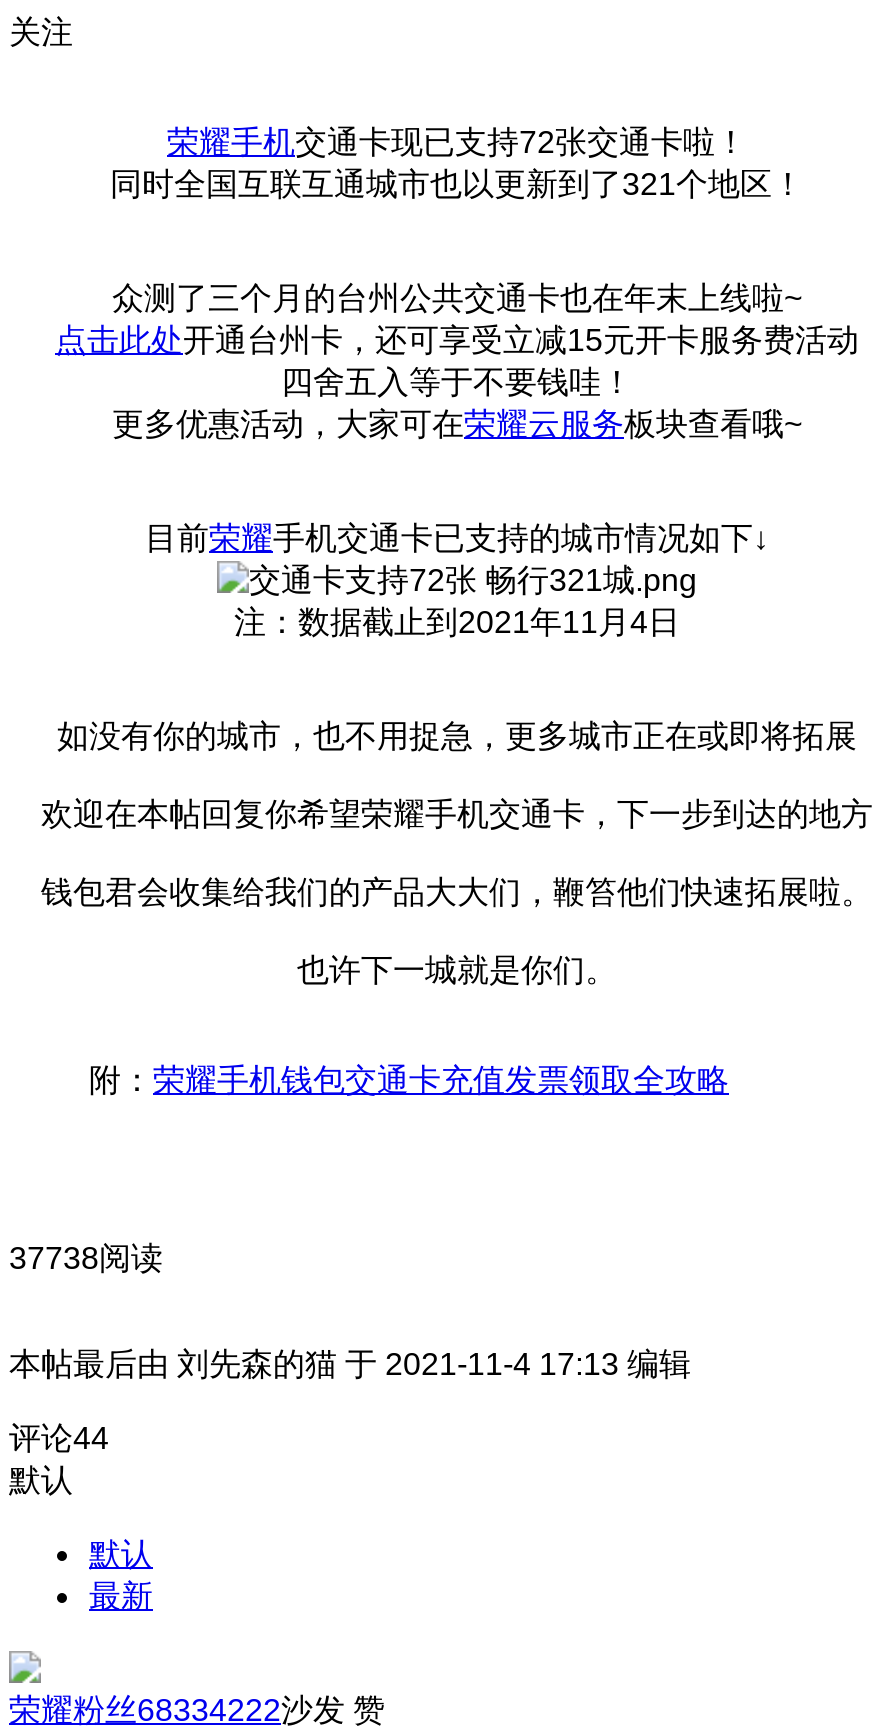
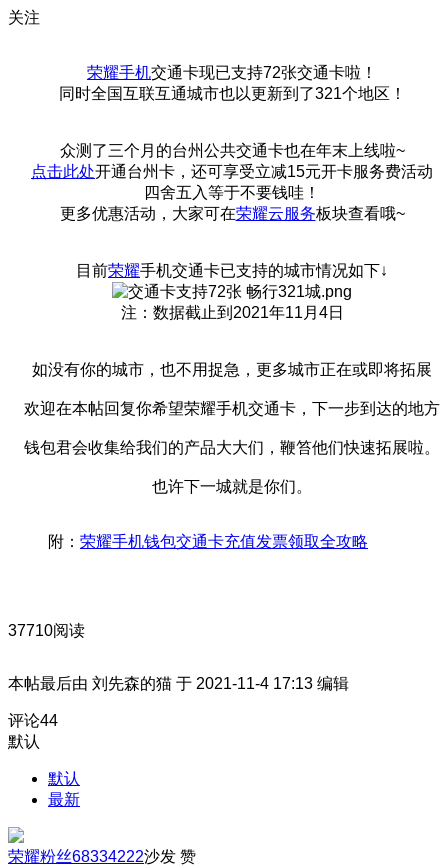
- 37738阅读
+ 37710阅读
